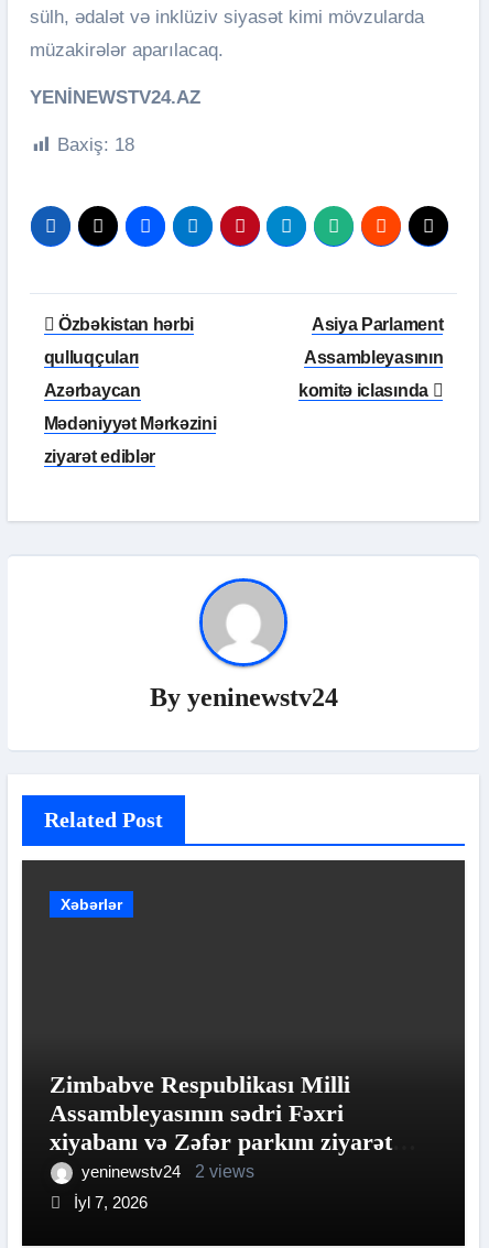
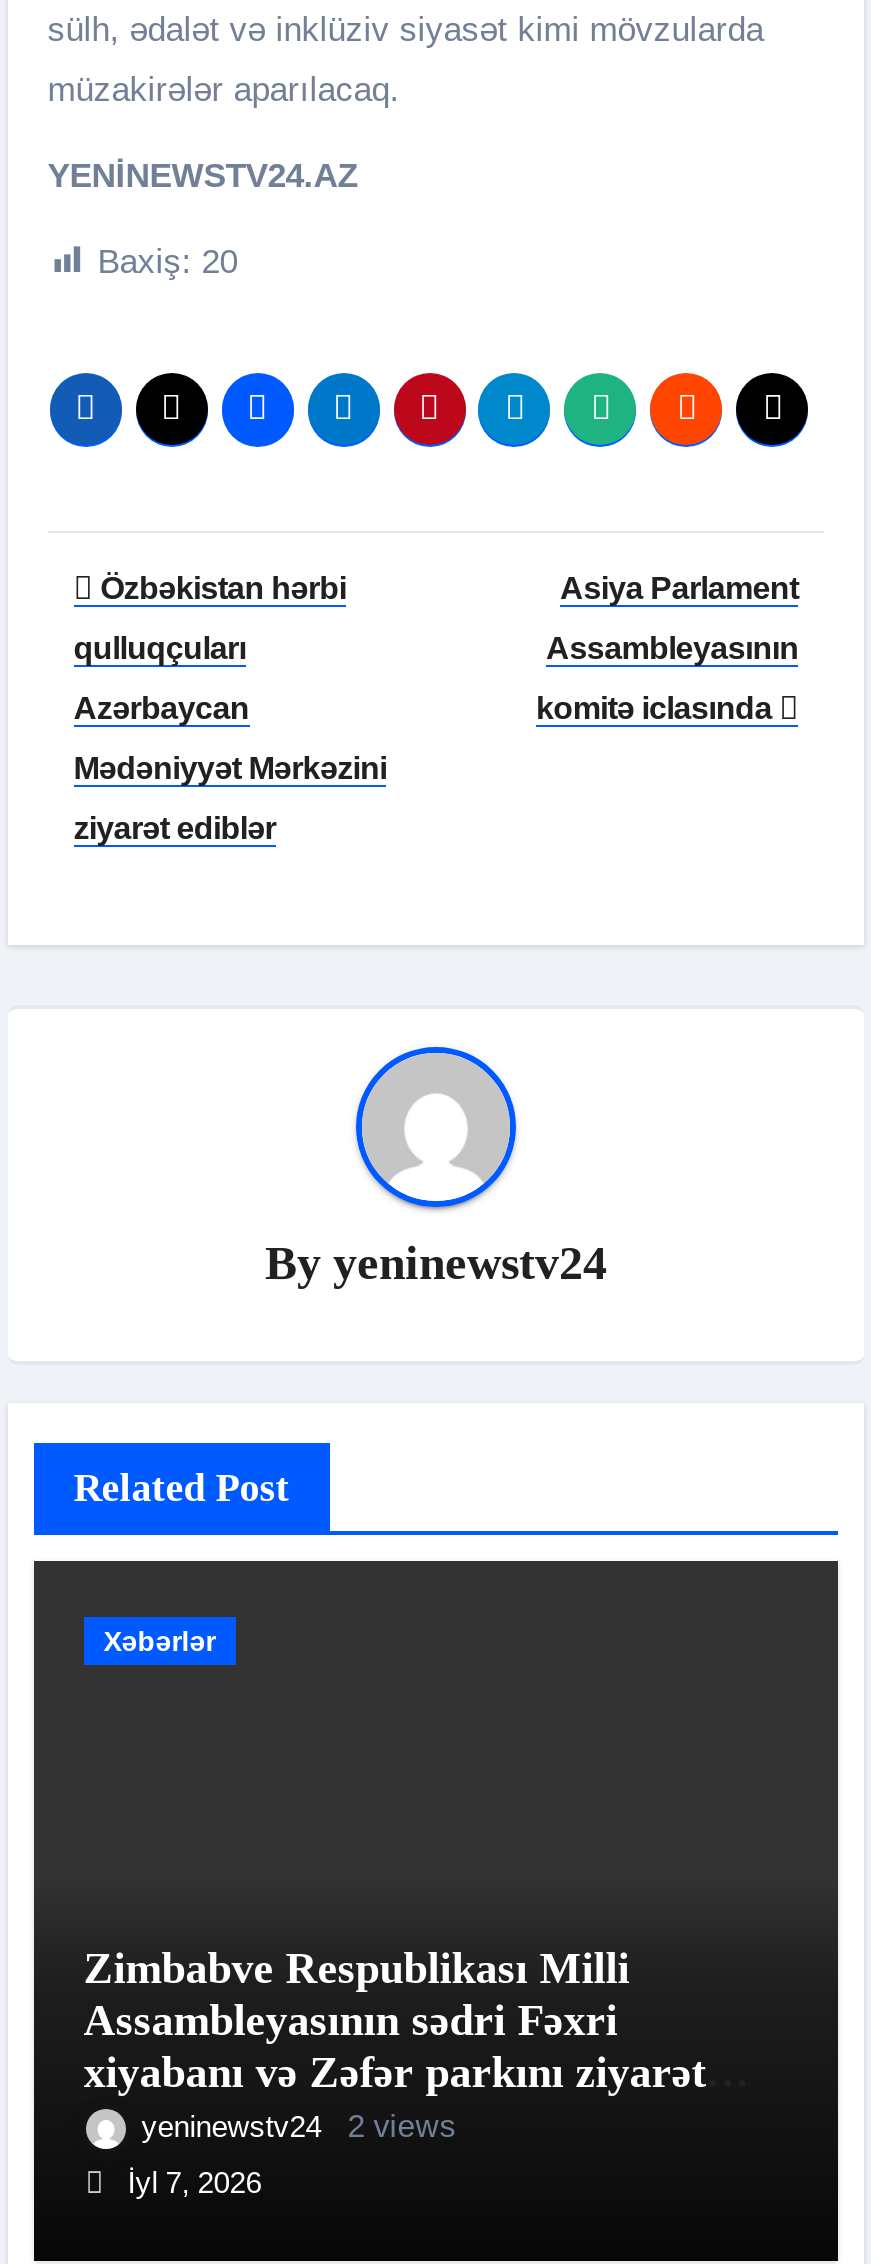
- Baxiş: 18
+ Baxiş: 20
